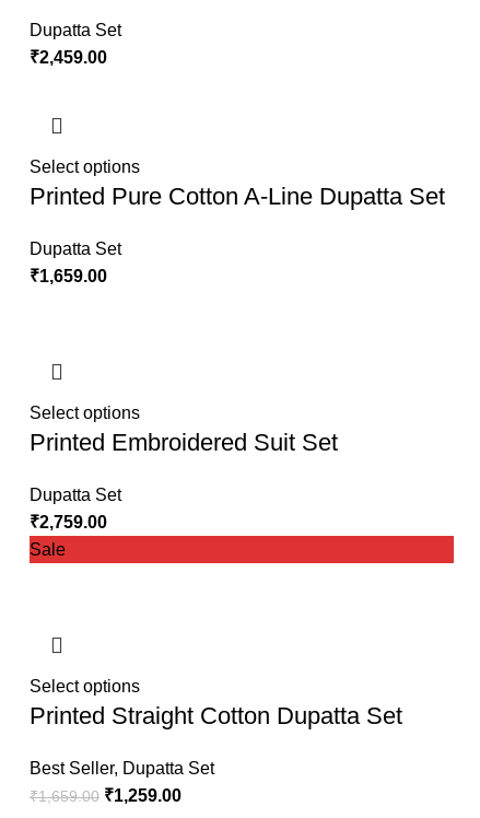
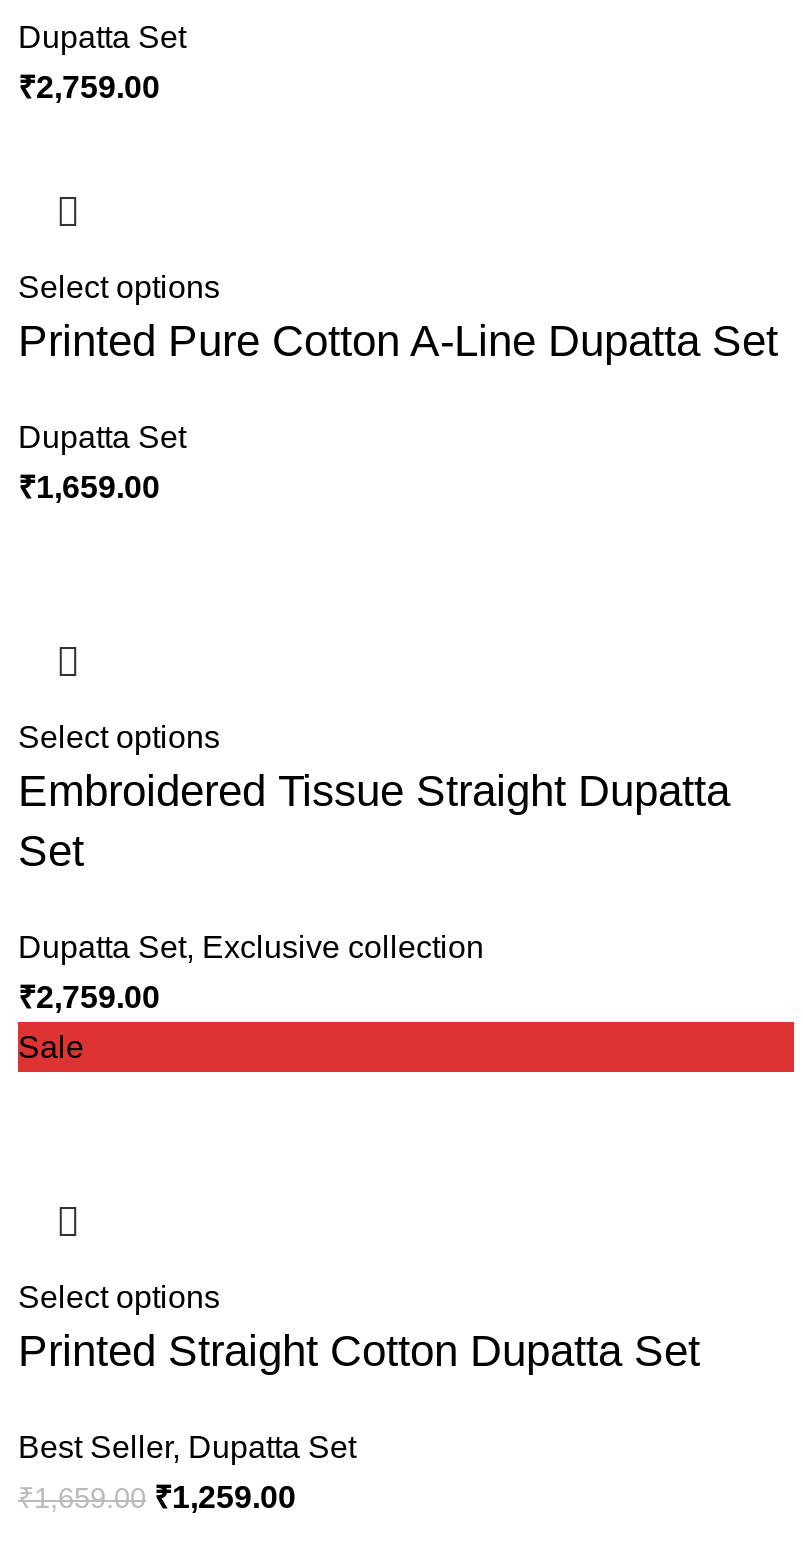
- ₹2,459.00
+ ₹2,759.00

- Printed Embroidered Suit Set
+ Embroidered Tissue Straight Dupatta
+ Set

- Dupatta Set
+ Dupatta Set, Exclusive collection
